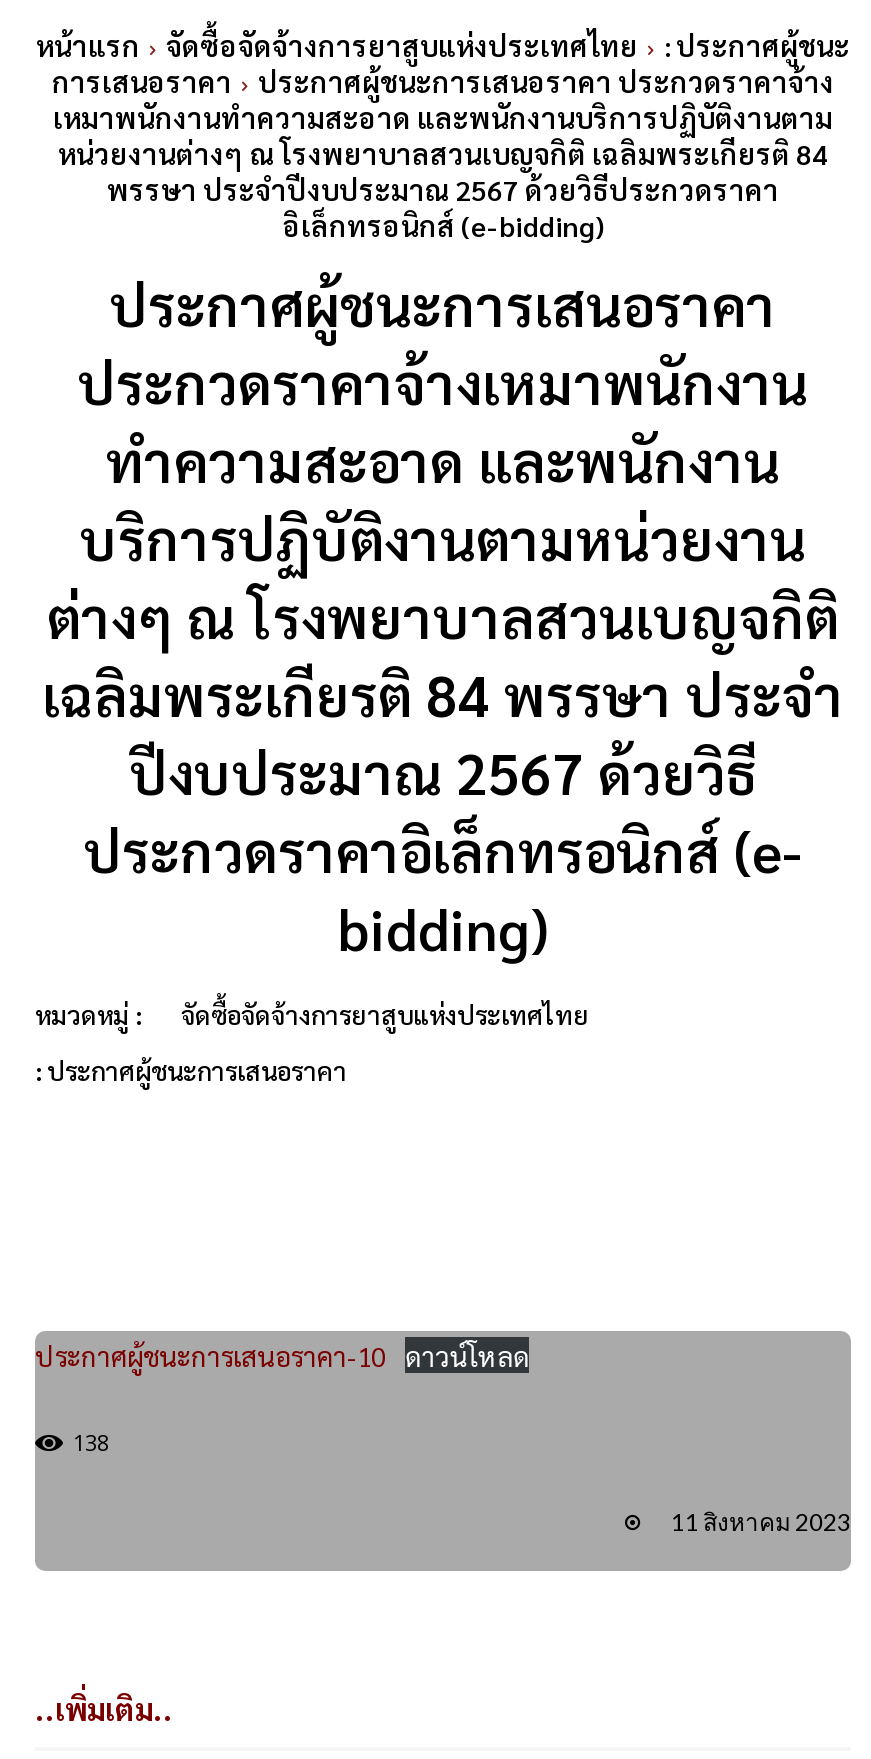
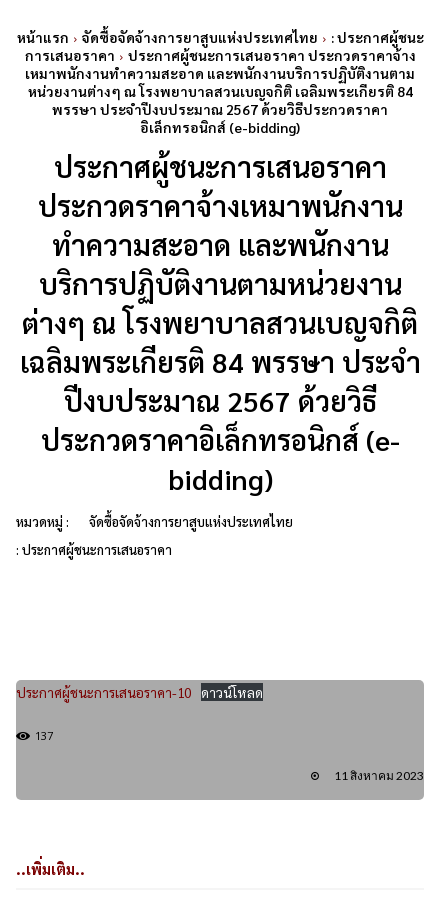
- 138
+ 137
